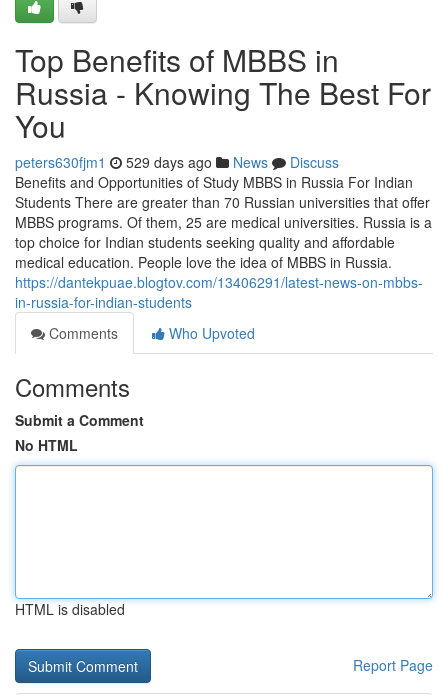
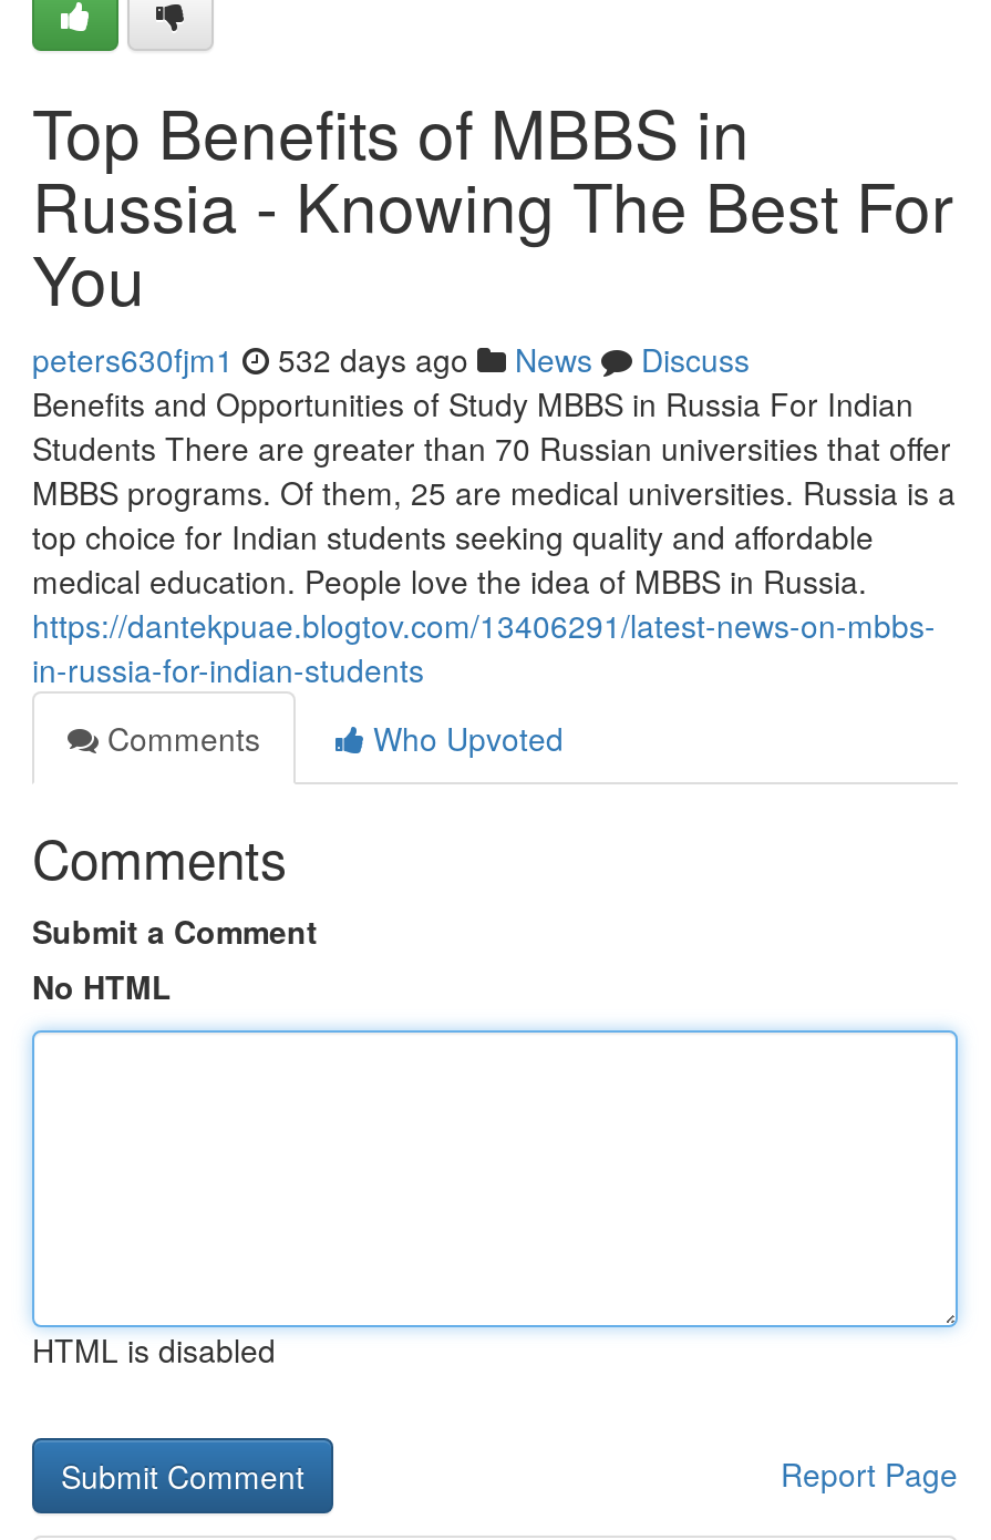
- peters630fjm1 529 days ago News Discuss
+ peters630fjm1 532 days ago News Discuss
